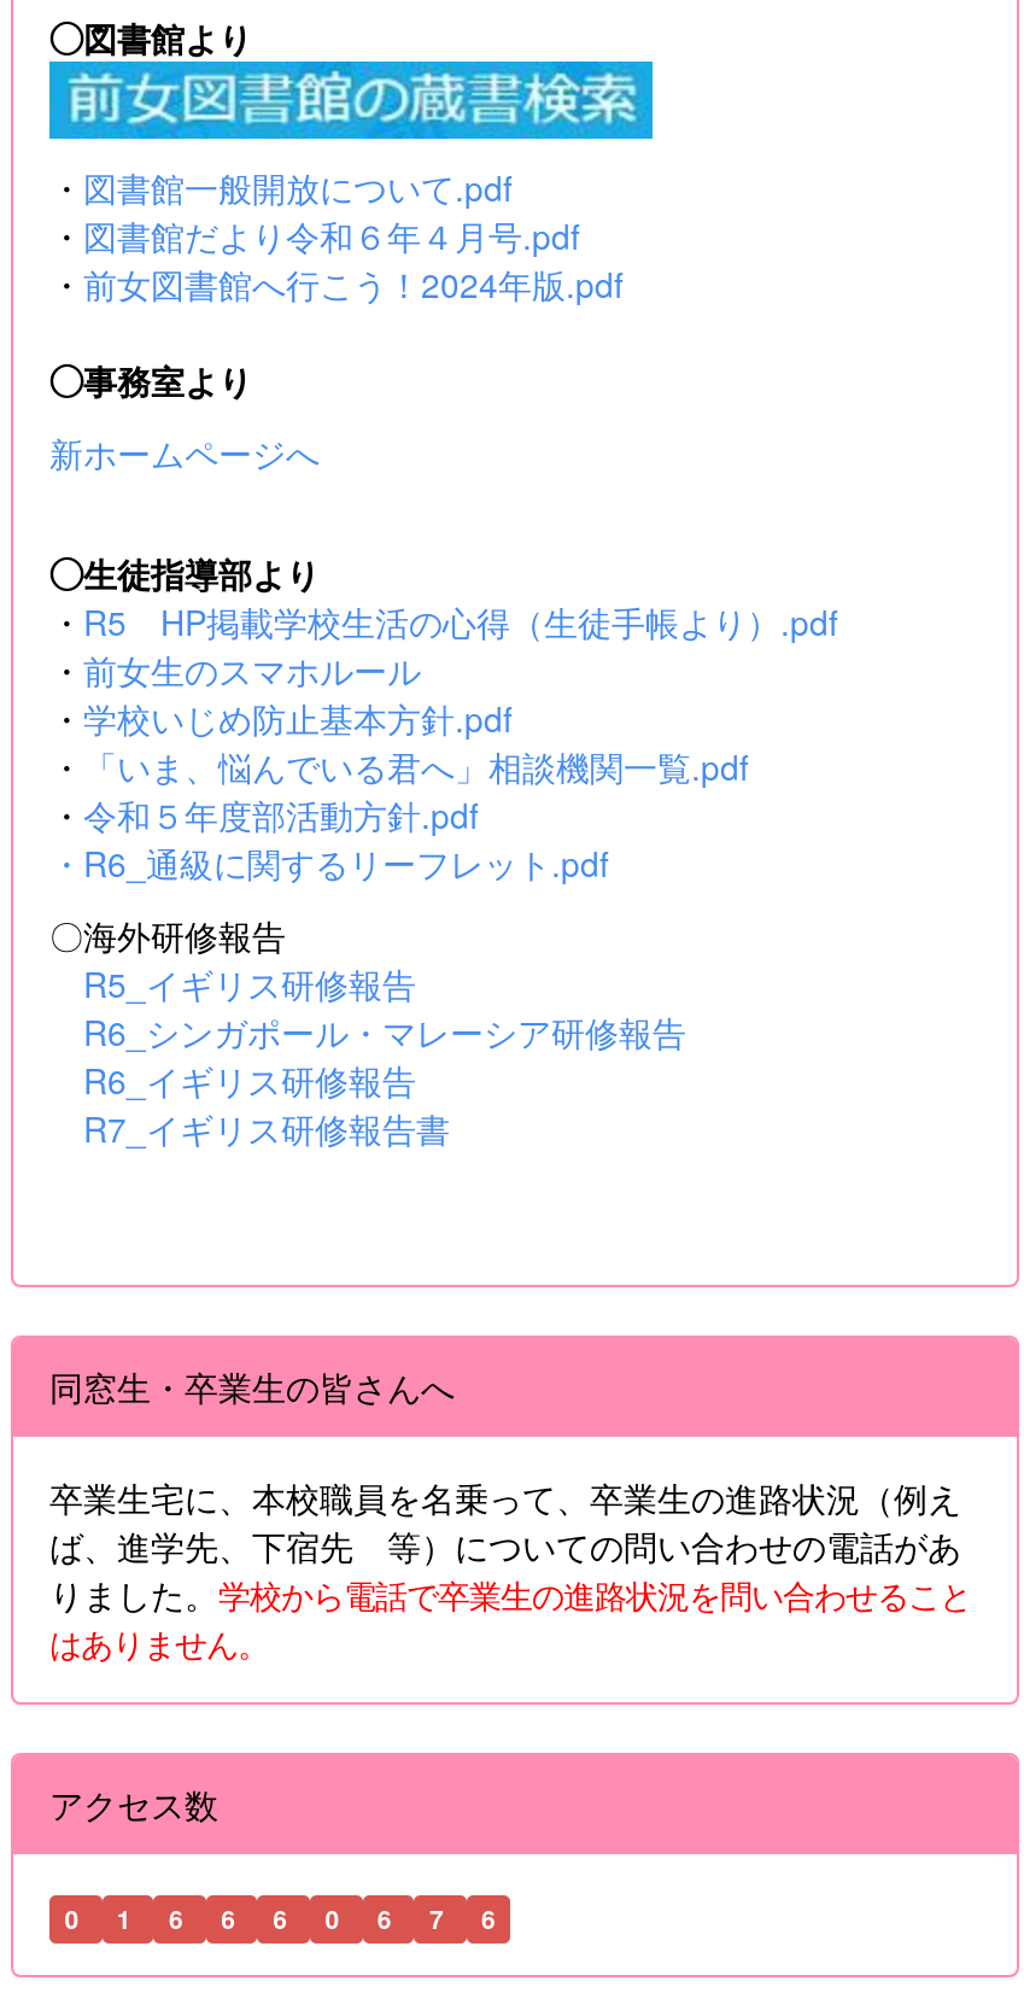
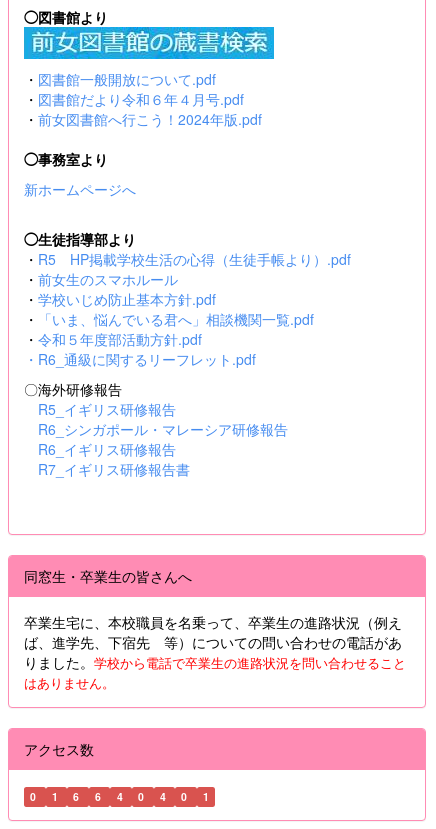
- 6
+ 4

- 6
+ 4

- 7
+ 0

- 6
+ 1
